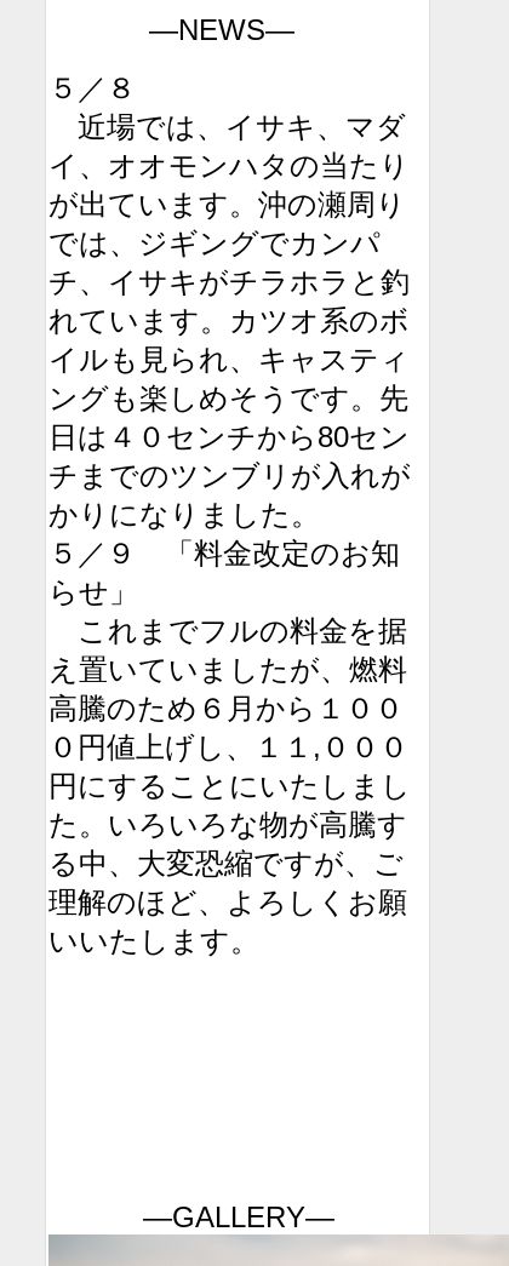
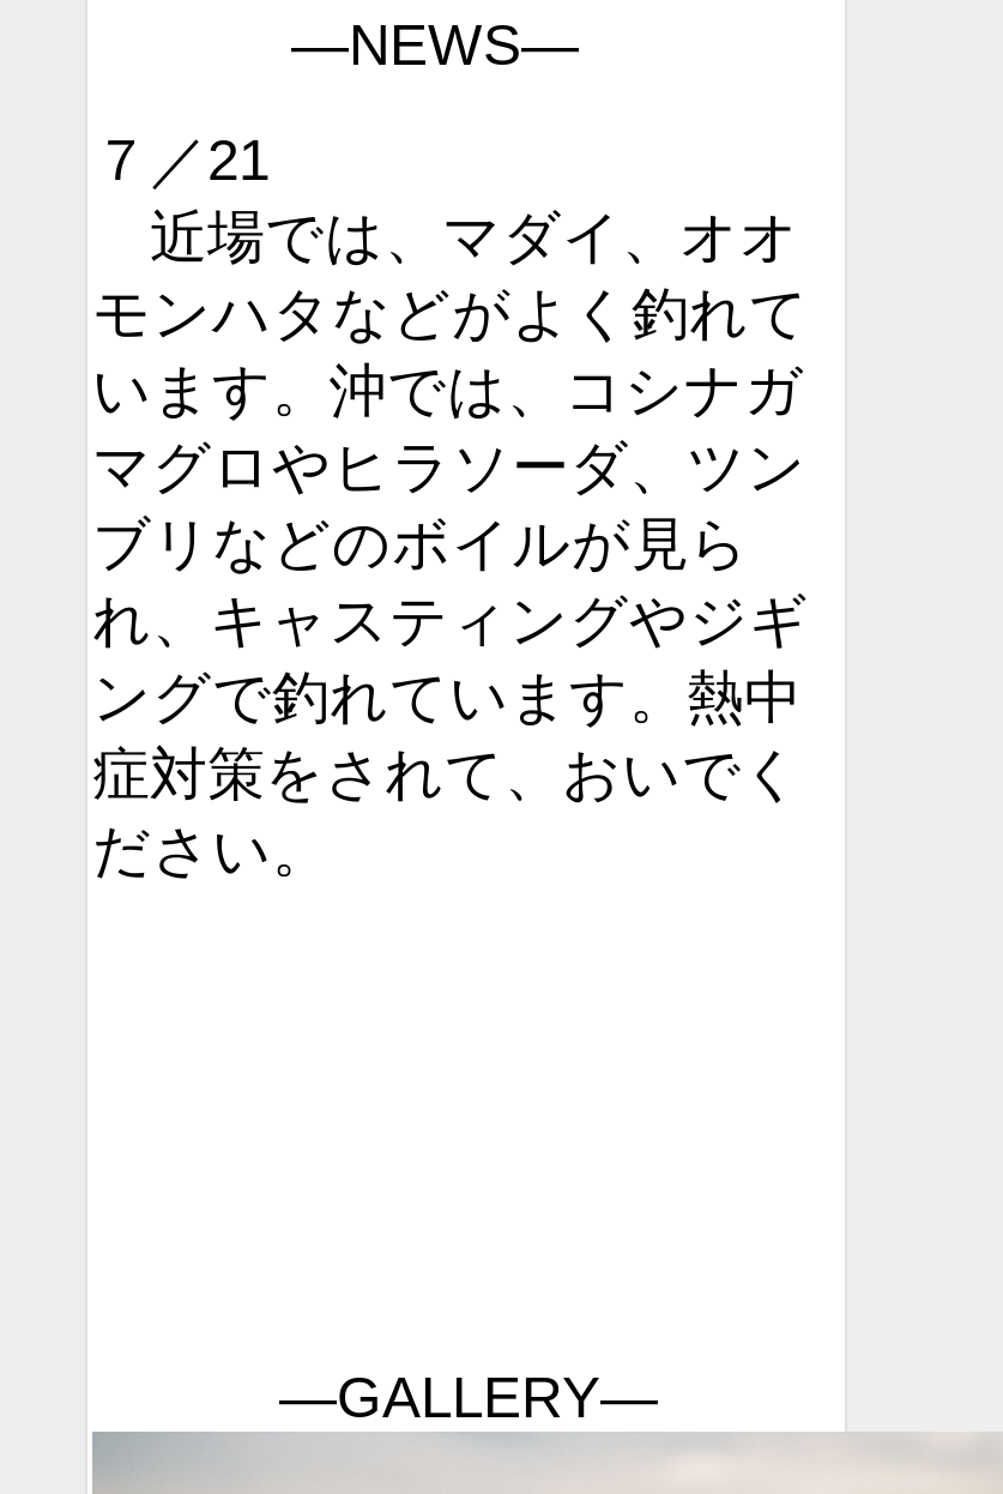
- ５／８
- 近場では、イサキ、マダ
- イ、オオモンハタの当たり
- が出ています。沖の瀬周り
- では、ジギングでカンパ
- チ、イサキがチラホラと釣
- れています。カツオ系のボ
- イルも見られ、キャスティ
- ングも楽しめそうです。先
- 日は４０センチから80セン
- チまでのツンブリが入れが
- かりになりました。
- ５／９ 「料金改定のお知
- らせ」
- これまでフルの料金を据
- え置いていましたが、燃料
- 高騰のため６月から１００
- ０円値上げし、１１,０００
- 円にすることにいたしまし
- た。いろいろな物が高騰す
- る中、大変恐縮ですが、ご
- 理解のほど、よろしくお願
- いいたします。
+ ７／21
+ 近場では、マダイ、オオ
+ モンハタなどがよく釣れて
+ います。沖では、コシナガ
+ マグロやヒラソーダ、ツン
+ ブリなどのボイルが見ら
+ れ、キャスティングやジギ
+ ングで釣れています。熱中
+ 症対策をされて、おいでく
+ ださい。
